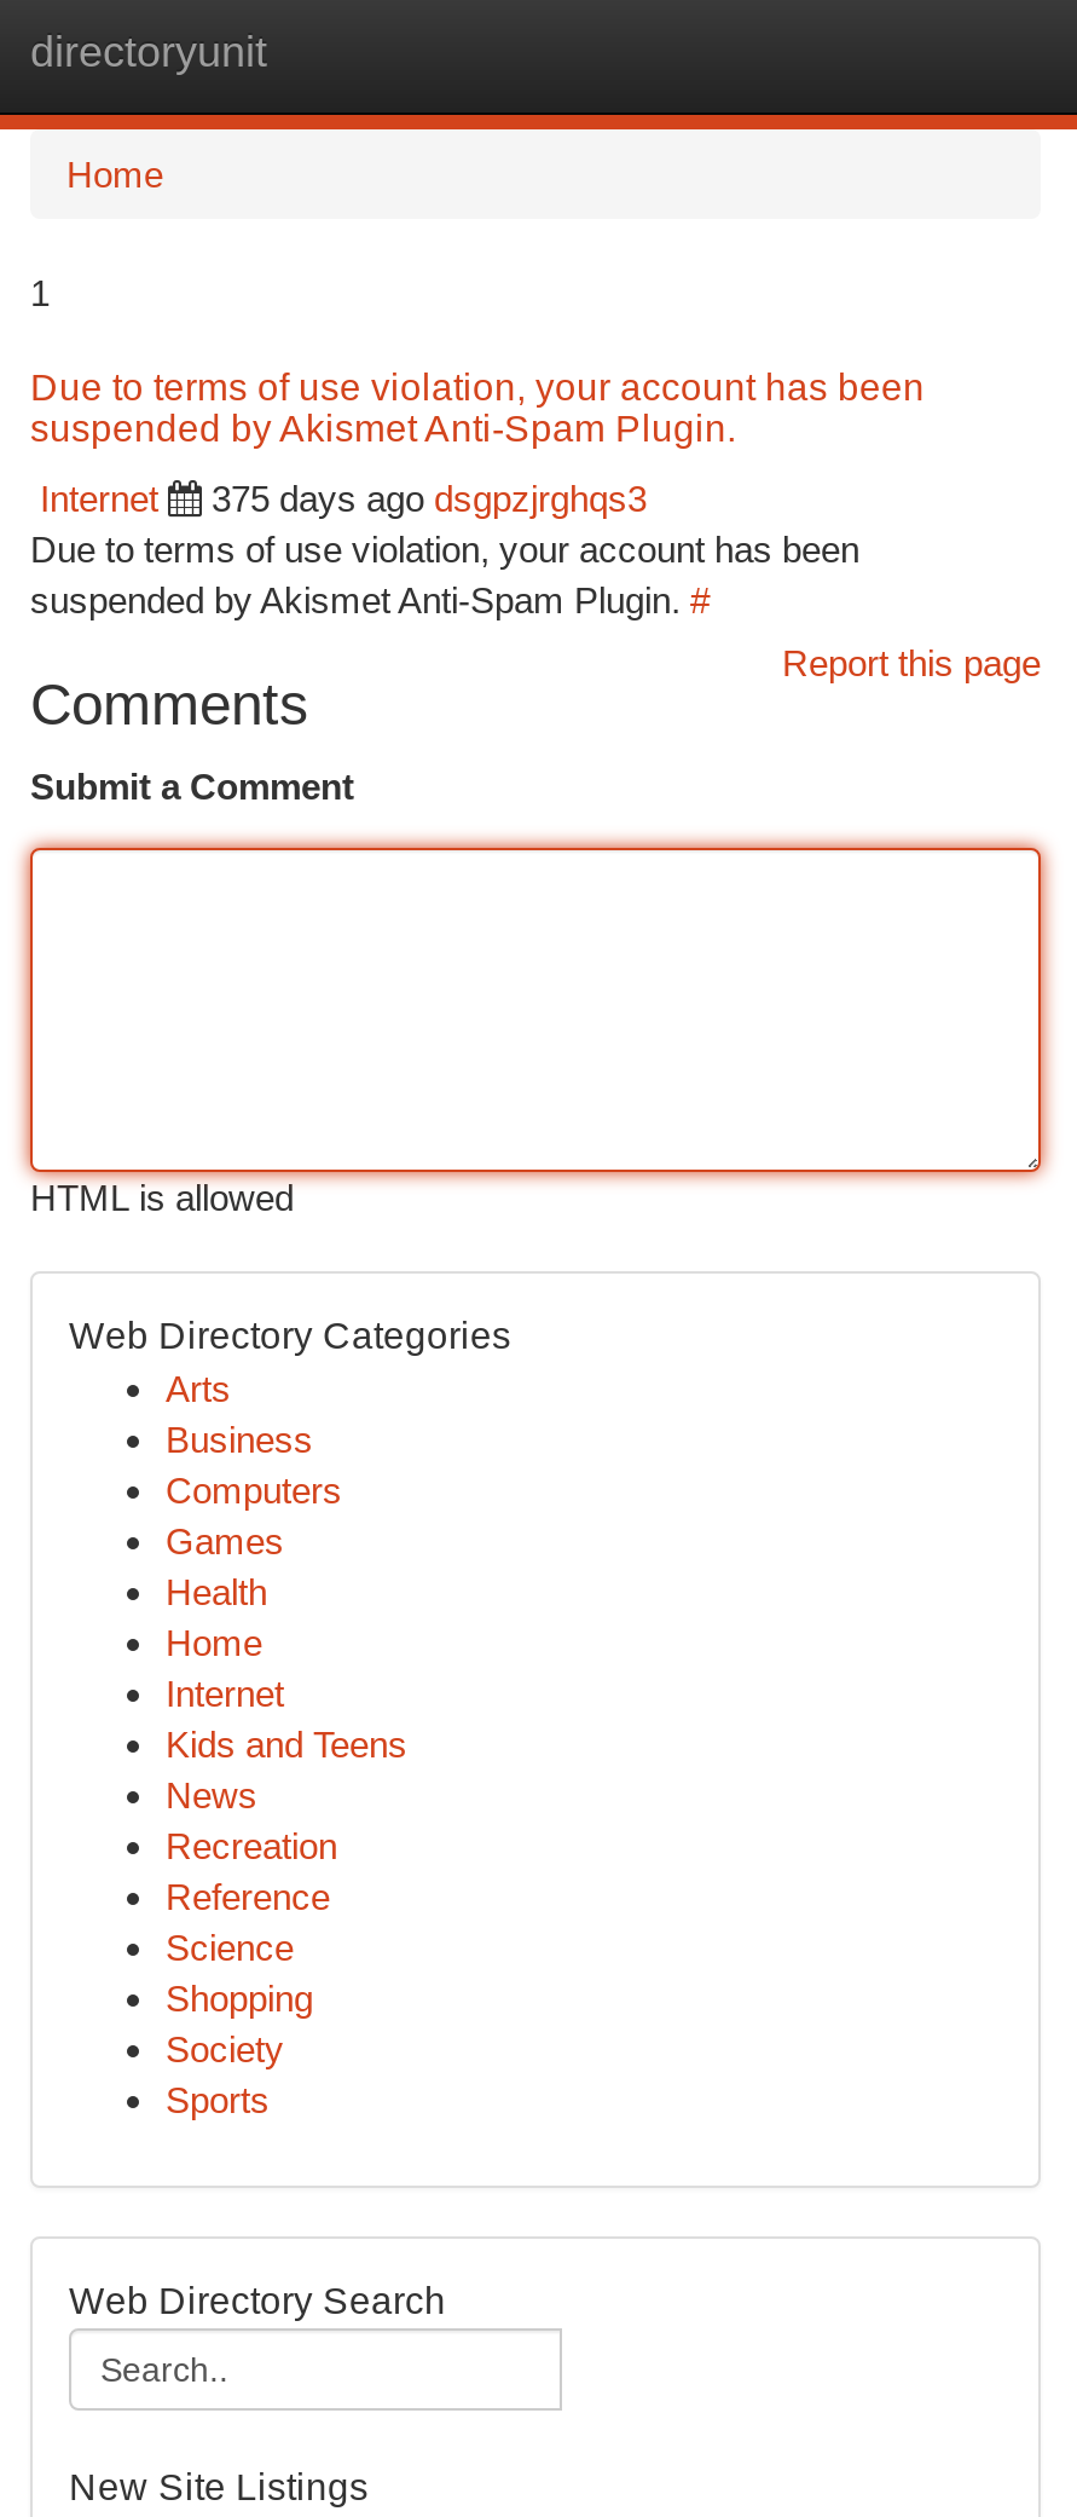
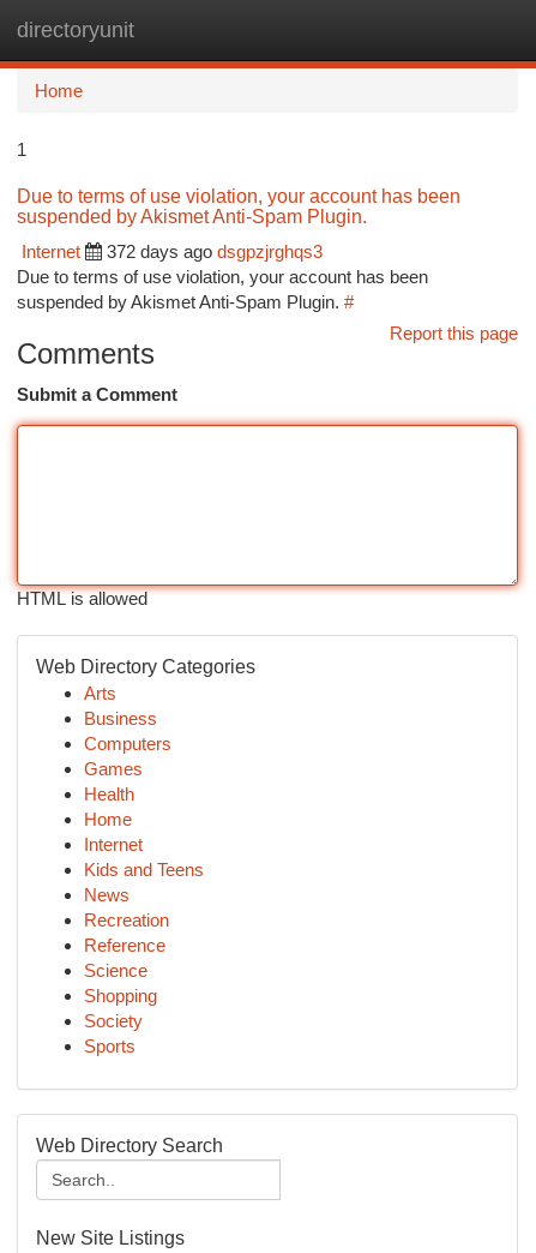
- 375 days ago dsgpzjrghqs3
+ 372 days ago dsgpzjrghqs3
